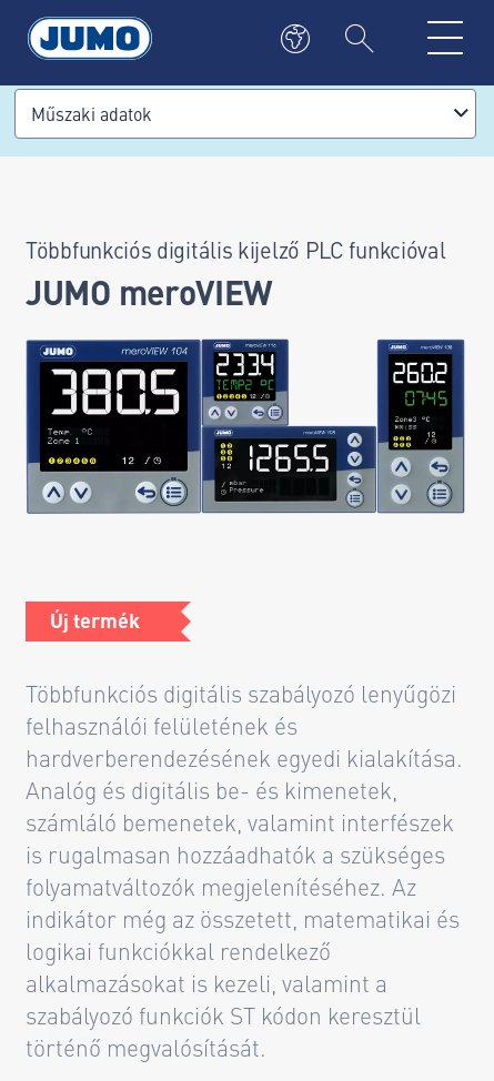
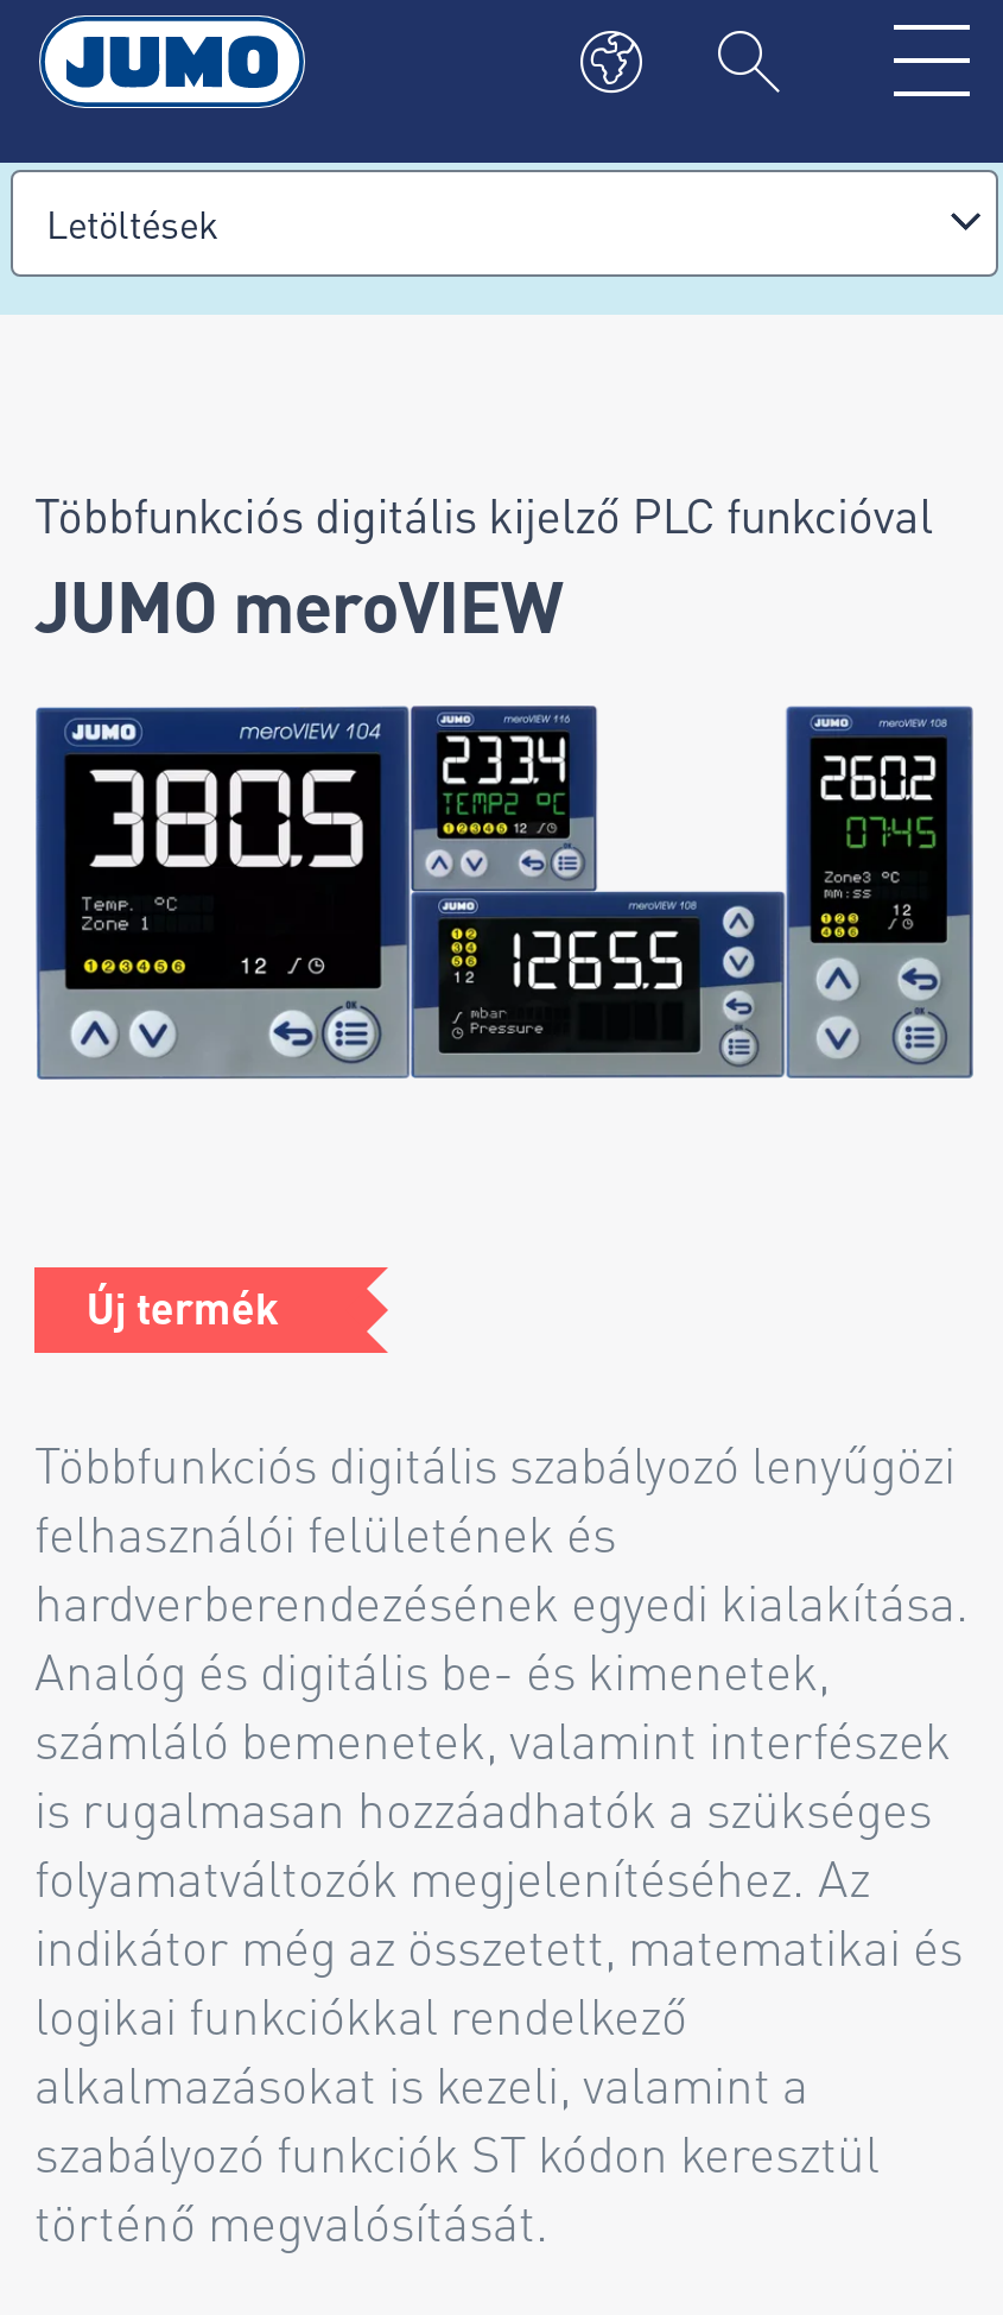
- Műszaki adatok
+ Letöltések
